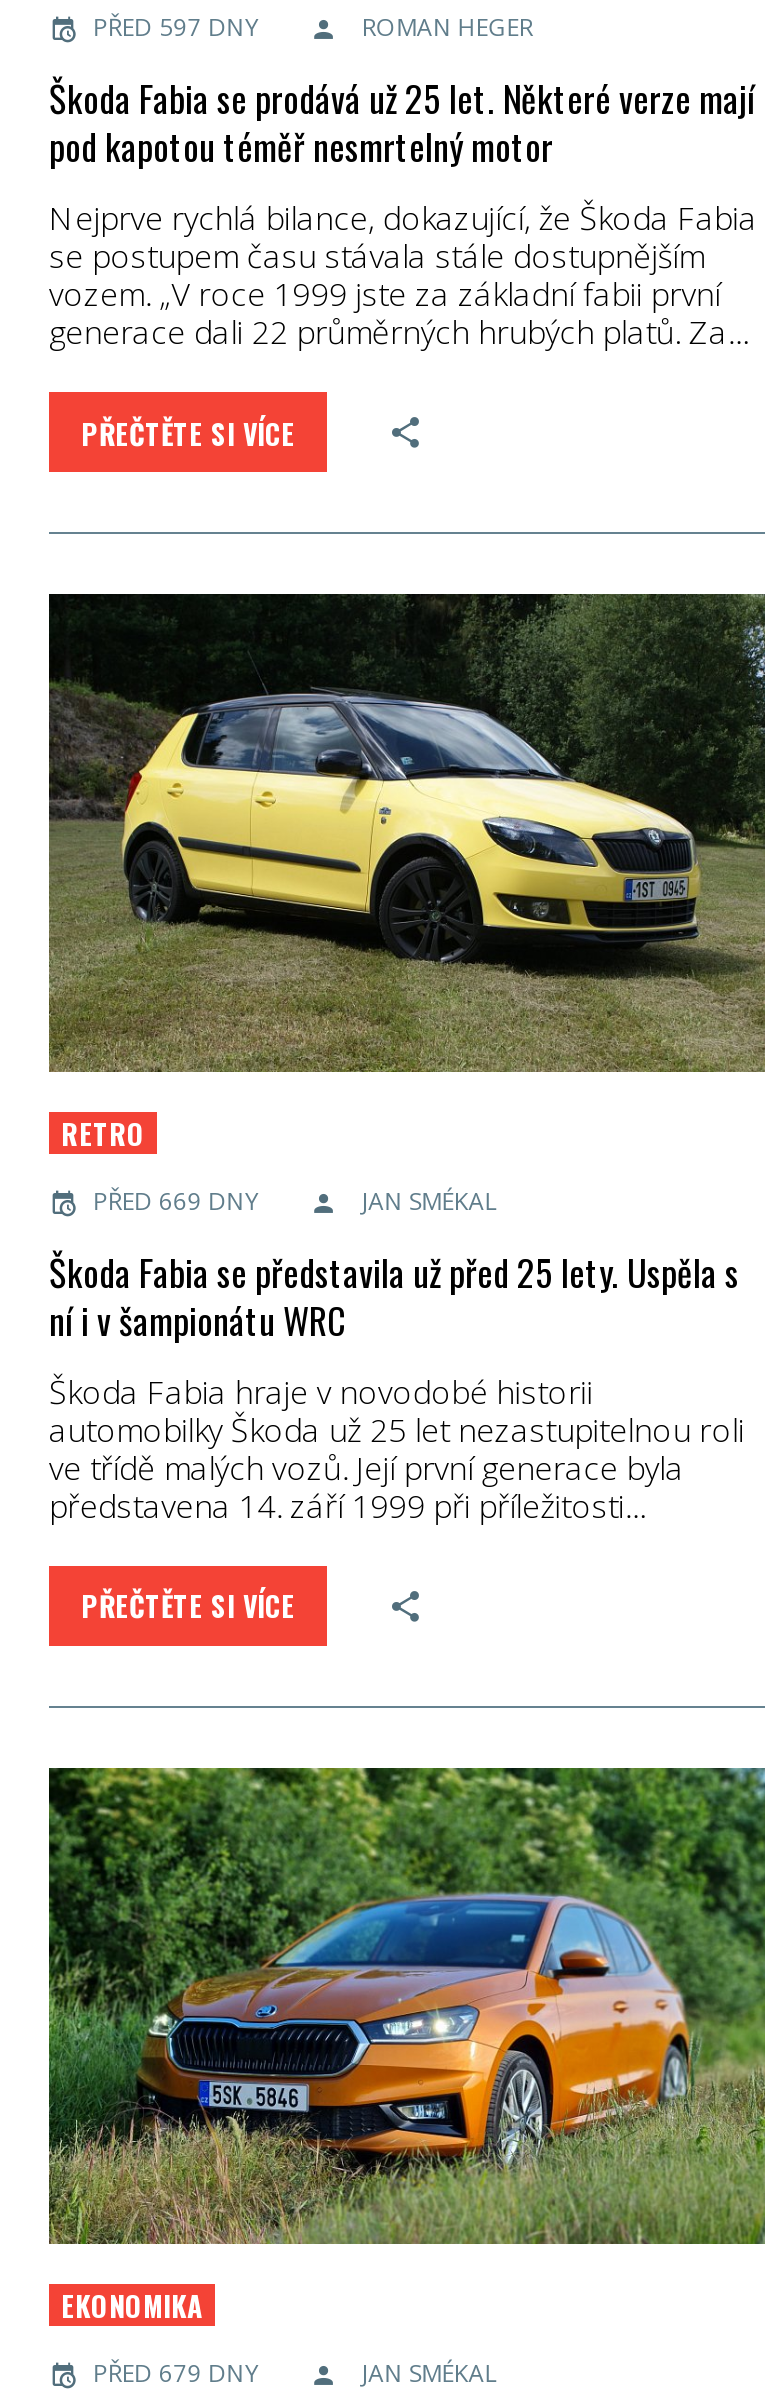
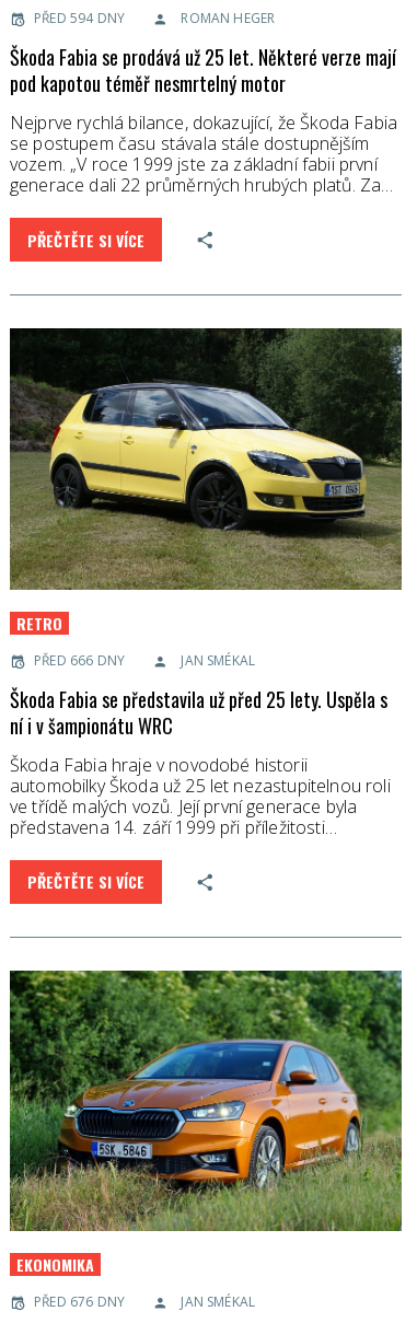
- PŘED 597 DNY
+ PŘED 594 DNY

- PŘED 669 DNY
+ PŘED 666 DNY

- PŘED 679 DNY
+ PŘED 676 DNY
